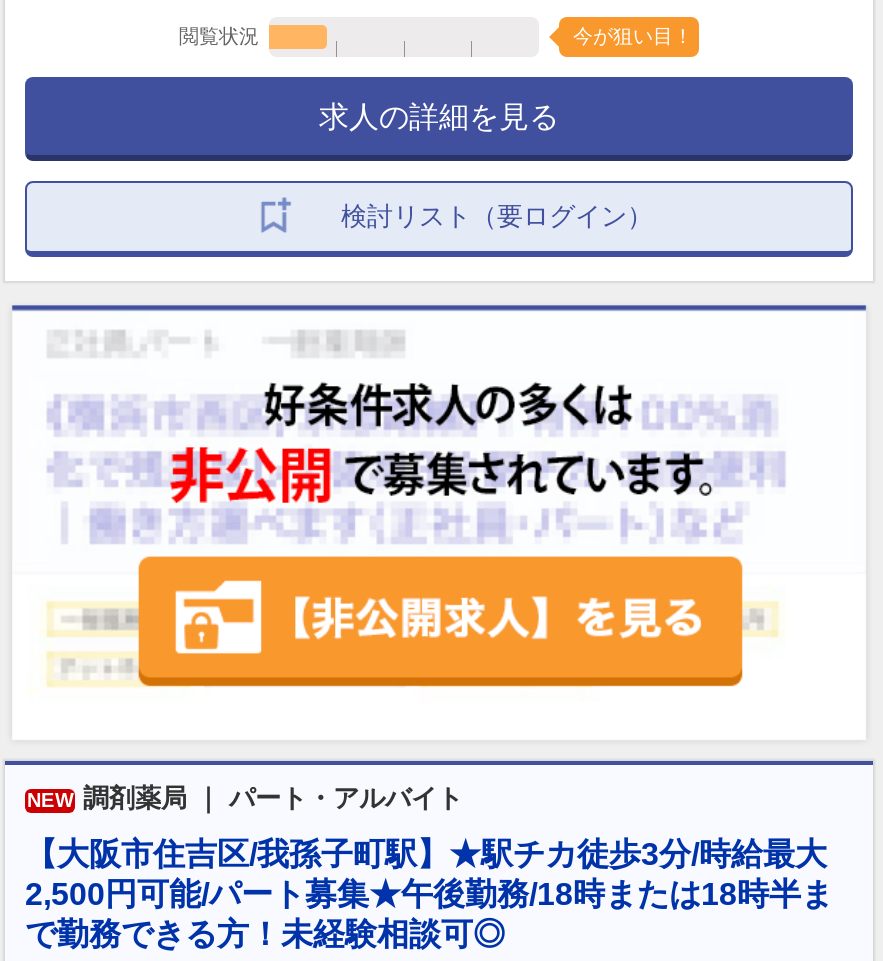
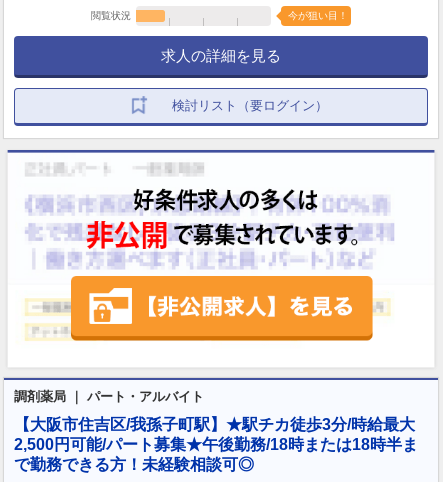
- NEW調剤薬局 ｜ パート・アルバイト
+ 調剤薬局 ｜ パート・アルバイト
